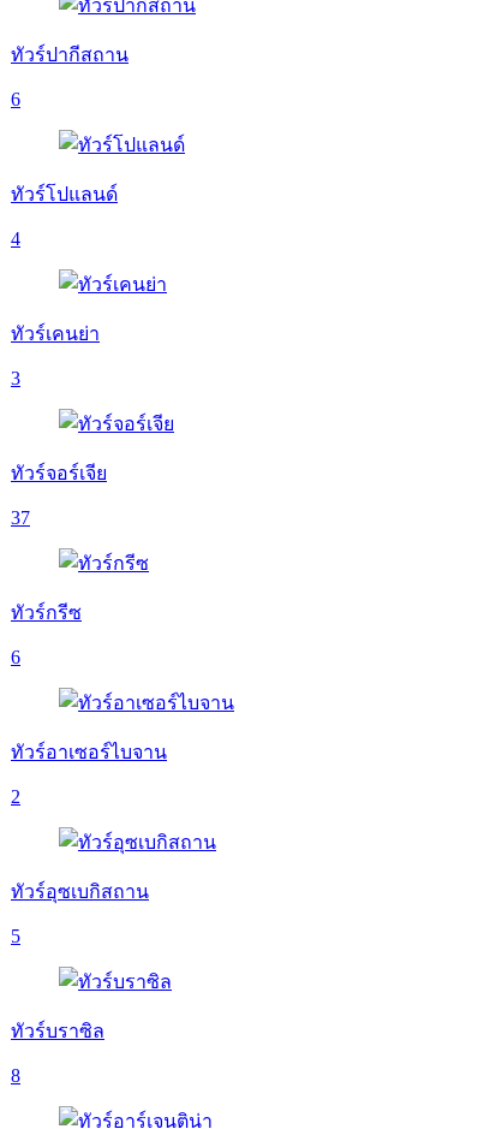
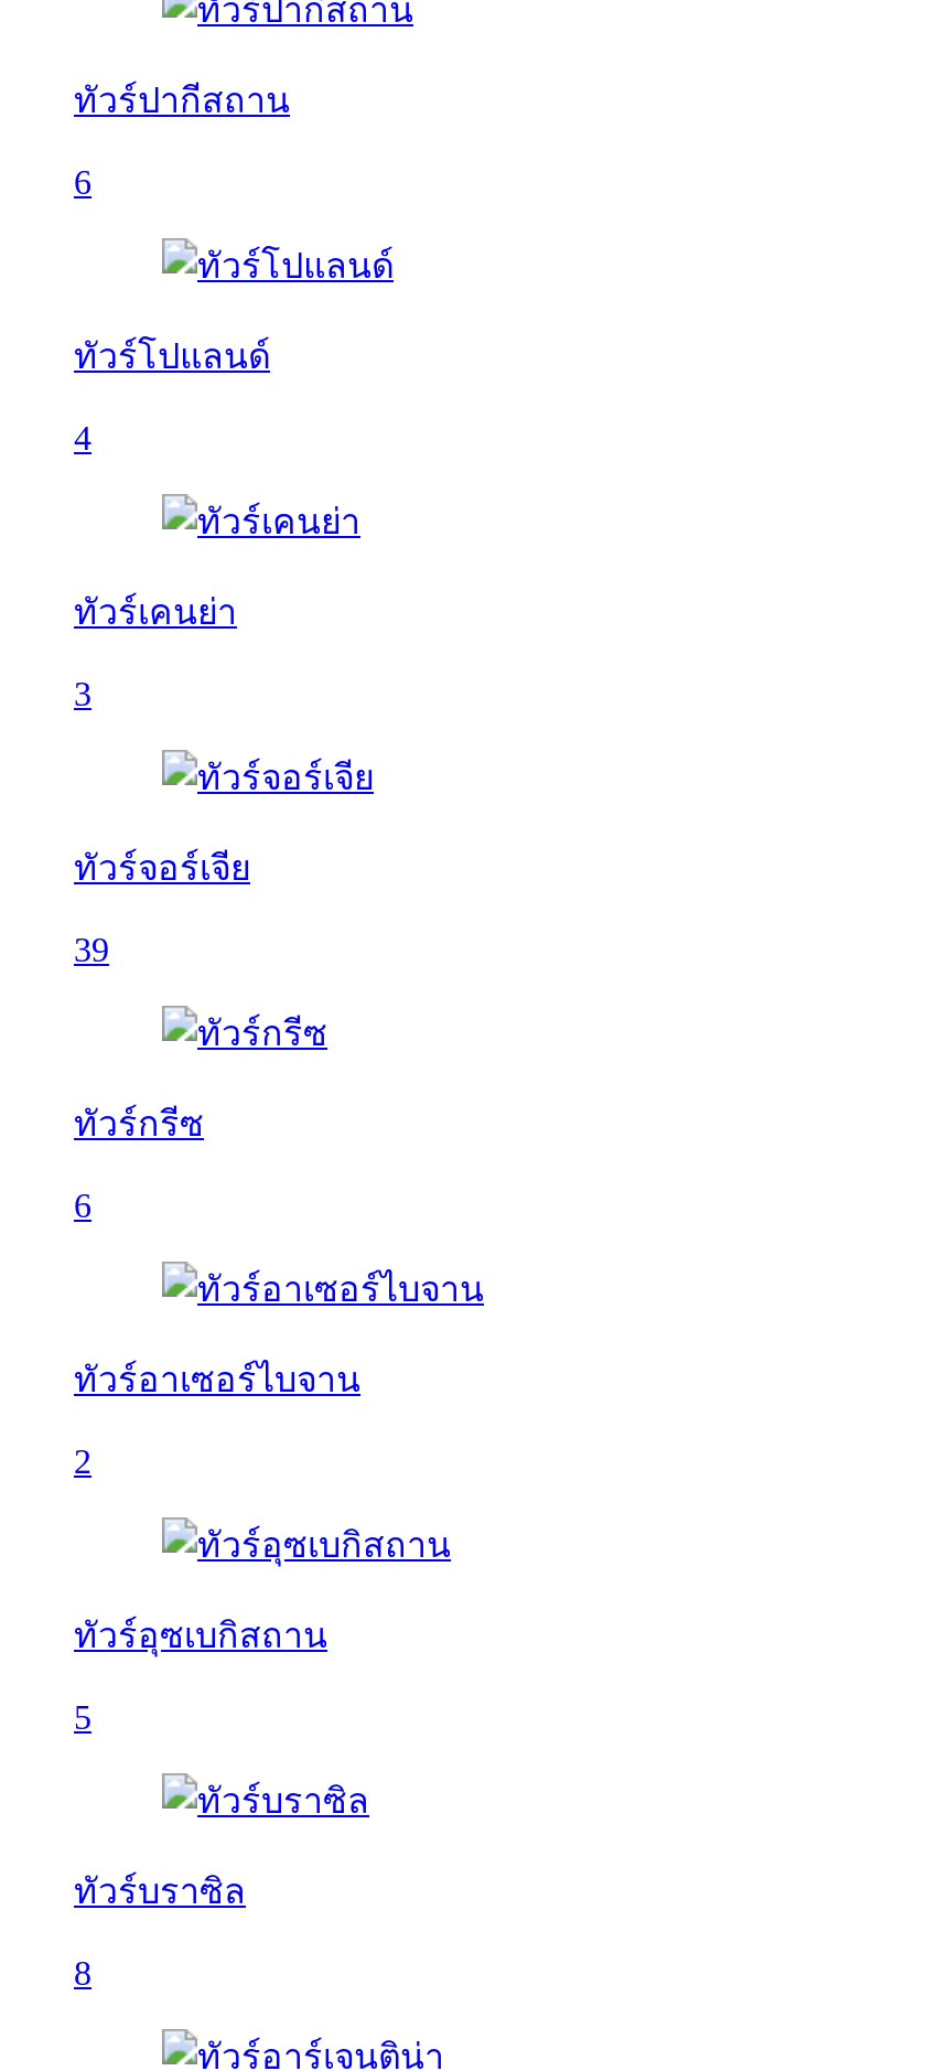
- 37
+ 39
